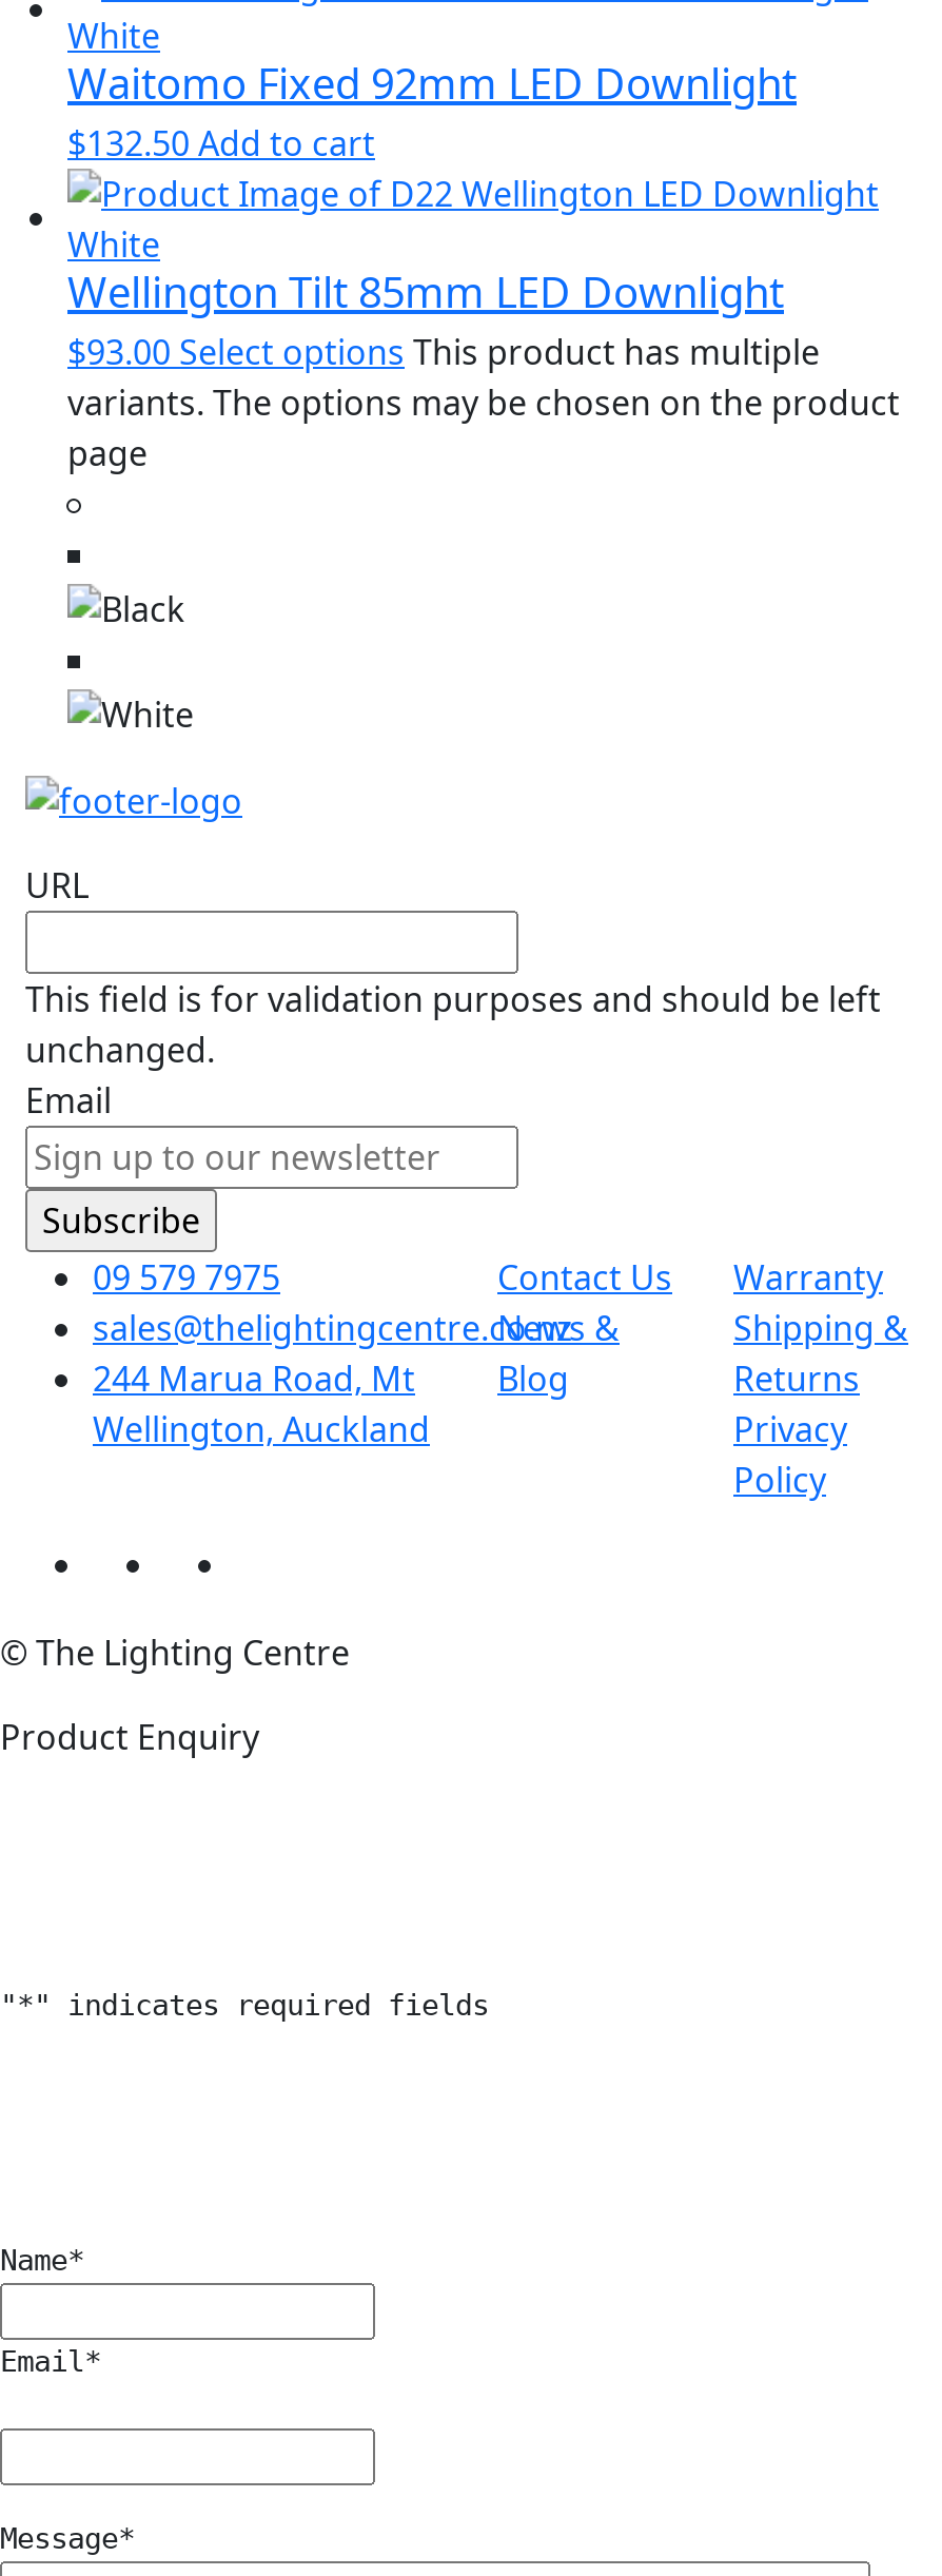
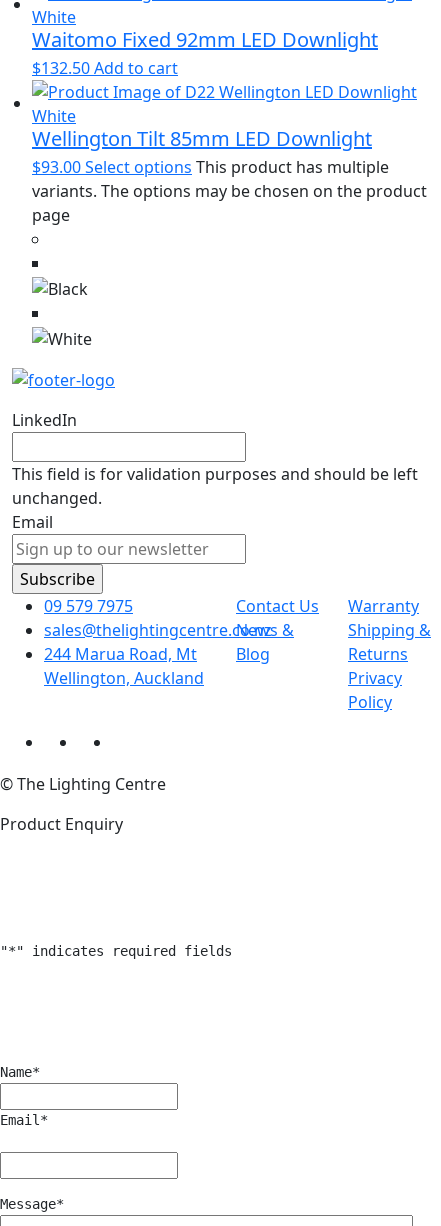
- URL
+ LinkedIn
